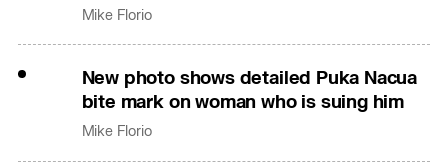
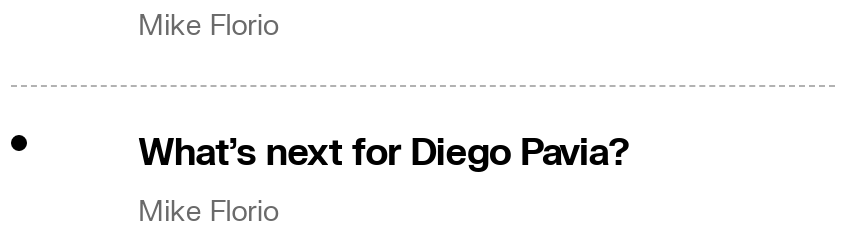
- New photo shows detailed Puka Nacua
- bite mark on woman who is suing him
+ What’s next for Diego Pavia?
